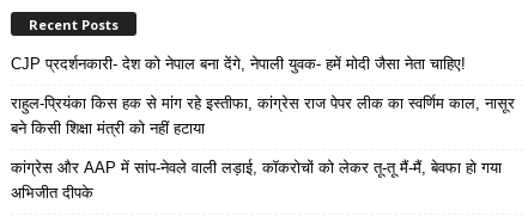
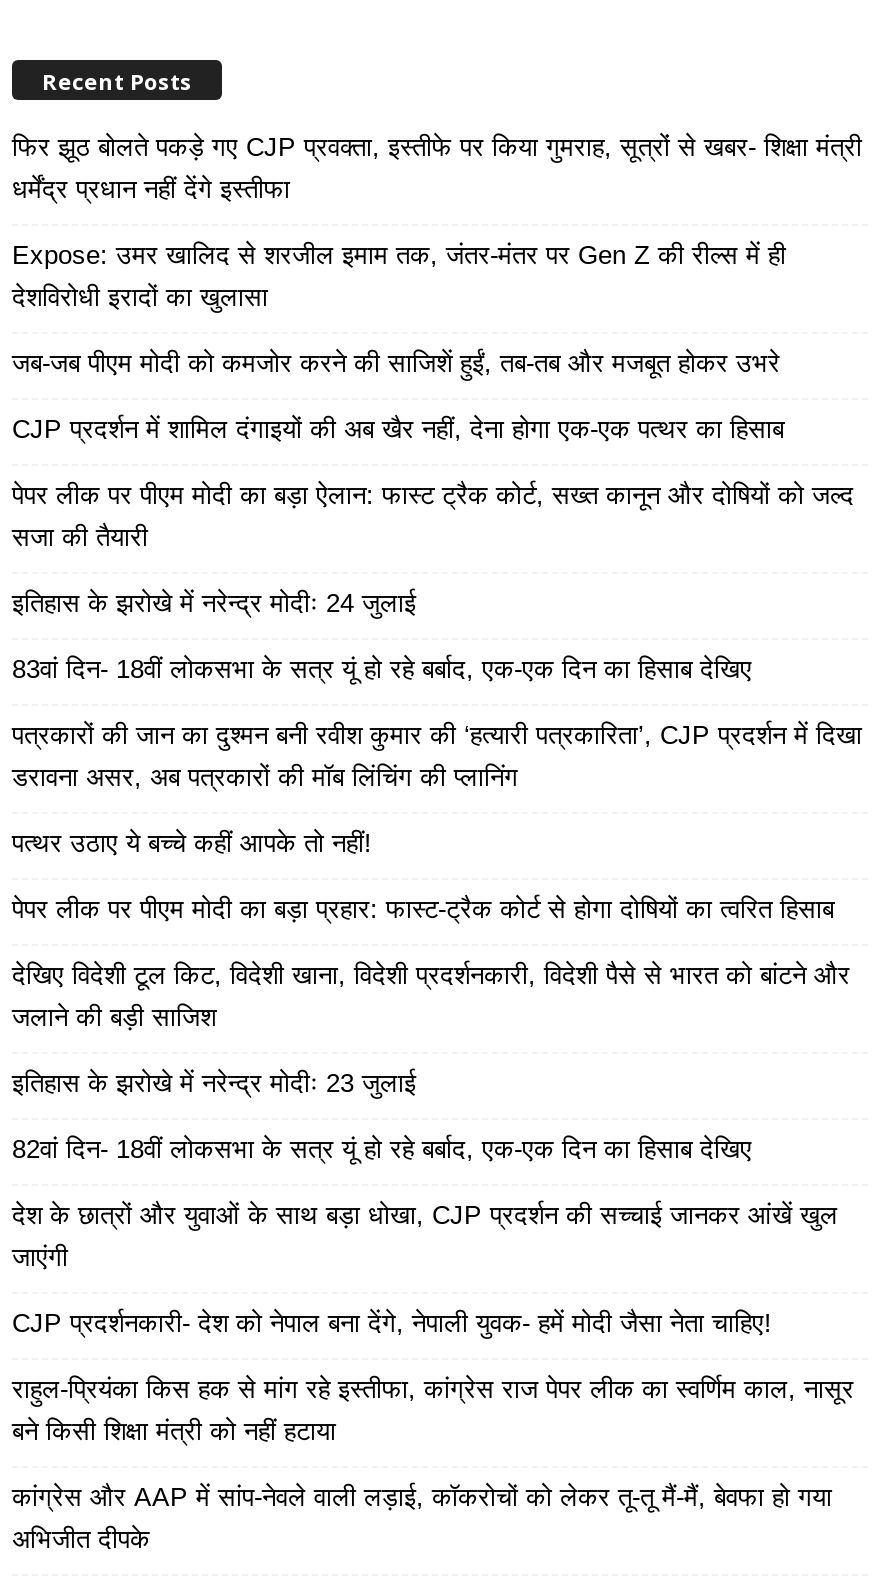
+ फिर झूठ बोलते पकड़े गए CJP प्रवक्ता, इस्तीफे पर किया गुमराह, सूत्रोंं से खबर- शिक्षा मंत्री
+ धर्मेंद्र प्रधान नहीं देंगे इस्तीफा
+ Expose: उमर खालिद से शरजील इमाम तक, जंतर-मंतर पर Gen Z की रील्स में ही
+ देशविरोधी इरादों का खुलासा
+ जब-जब पीएम मोदी को कमजोर करने की साजिशें हुईं, तब-तब और मजबूत होकर उभरे
+ CJP प्रदर्शन में शामिल दंगाइयों की अब खैर नहीं, देना होगा एक-एक पत्थर का हिसाब
+ पेपर लीक पर पीएम मोदी का बड़ा ऐलान: फास्ट ट्रैक कोर्ट, सख्त कानून और दोषियों को जल्द
+ सजा की तैयारी
+ इतिहास के झरोखे में नरेन्द्र मोदीः 24 जुलाई
+ 83वां दिन- 18वीं लोकसभा के सत्र यूं हो रहे बर्बाद, एक-एक दिन का हिसाब देखिए
+ पत्रकारों की जान का दुश्मन बनी रवीश कुमार की ‘हत्यारी पत्रकारिता’, CJP प्रदर्शन में दिखा
+ डरावना असर, अब पत्रकारों की मॉब लिंचिंग की प्लानिंग
+ पत्थर उठाए ये बच्चे कहीं आपके तो नहीं!
+ पेपर लीक पर पीएम मोदी का बड़ा प्रहार: फास्ट-ट्रैक कोर्ट से होगा दोषियों का त्वरित हिसाब
+ देखिए विदेशी टूल किट, विदेशी खाना, विदेशी प्रदर्शनकारी, विदेशी पैसे से भारत को बांटने और
+ जलाने की बड़ी साजिश
+ इतिहास के झरोखे में नरेन्द्र मोदीः 23 जुलाई
+ 82वां दिन- 18वीं लोकसभा के सत्र यूं हो रहे बर्बाद, एक-एक दिन का हिसाब देखिए
+ देश के छात्रों और युवाओं के साथ बड़ा धोखा, CJP प्रदर्शन की सच्चाई जानकर आंखें खुल
+ जाएंगी
